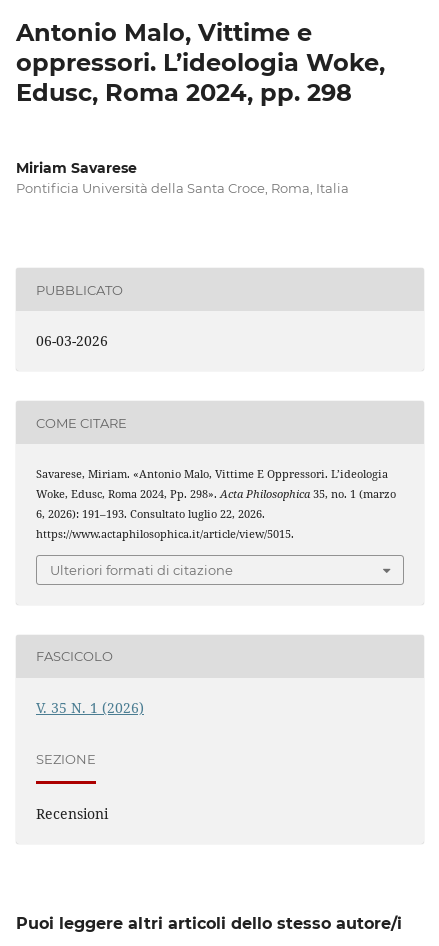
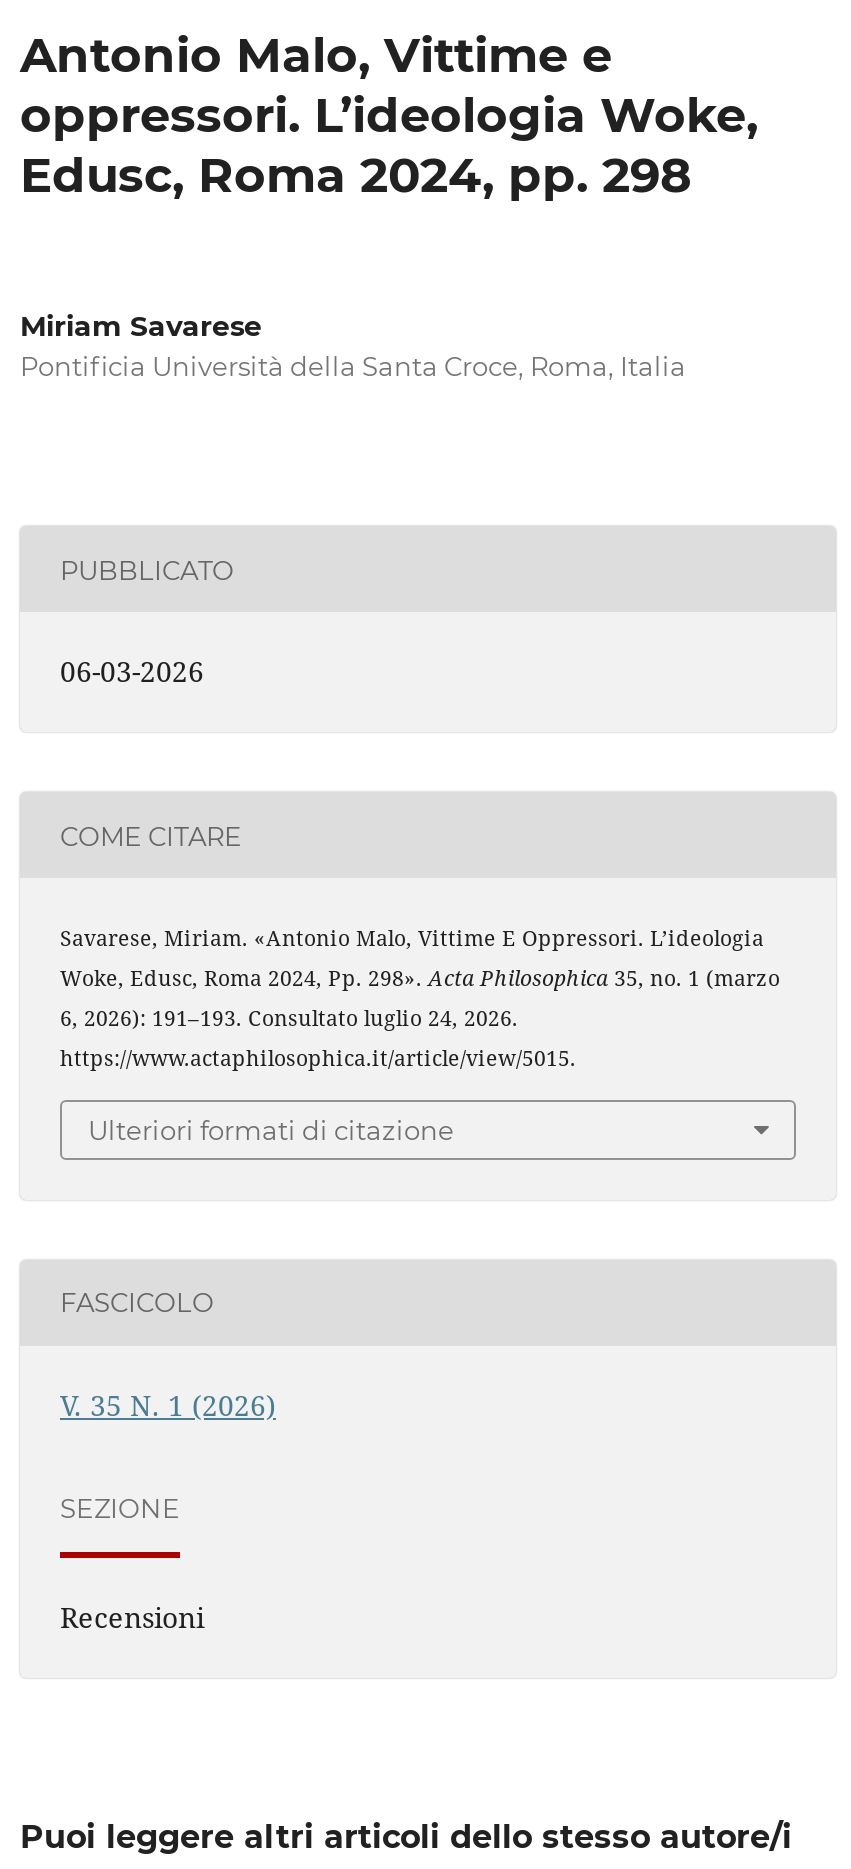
- 6, 2026): 191–193. Consultato luglio 22, 2026.
+ 6, 2026): 191–193. Consultato luglio 24, 2026.
